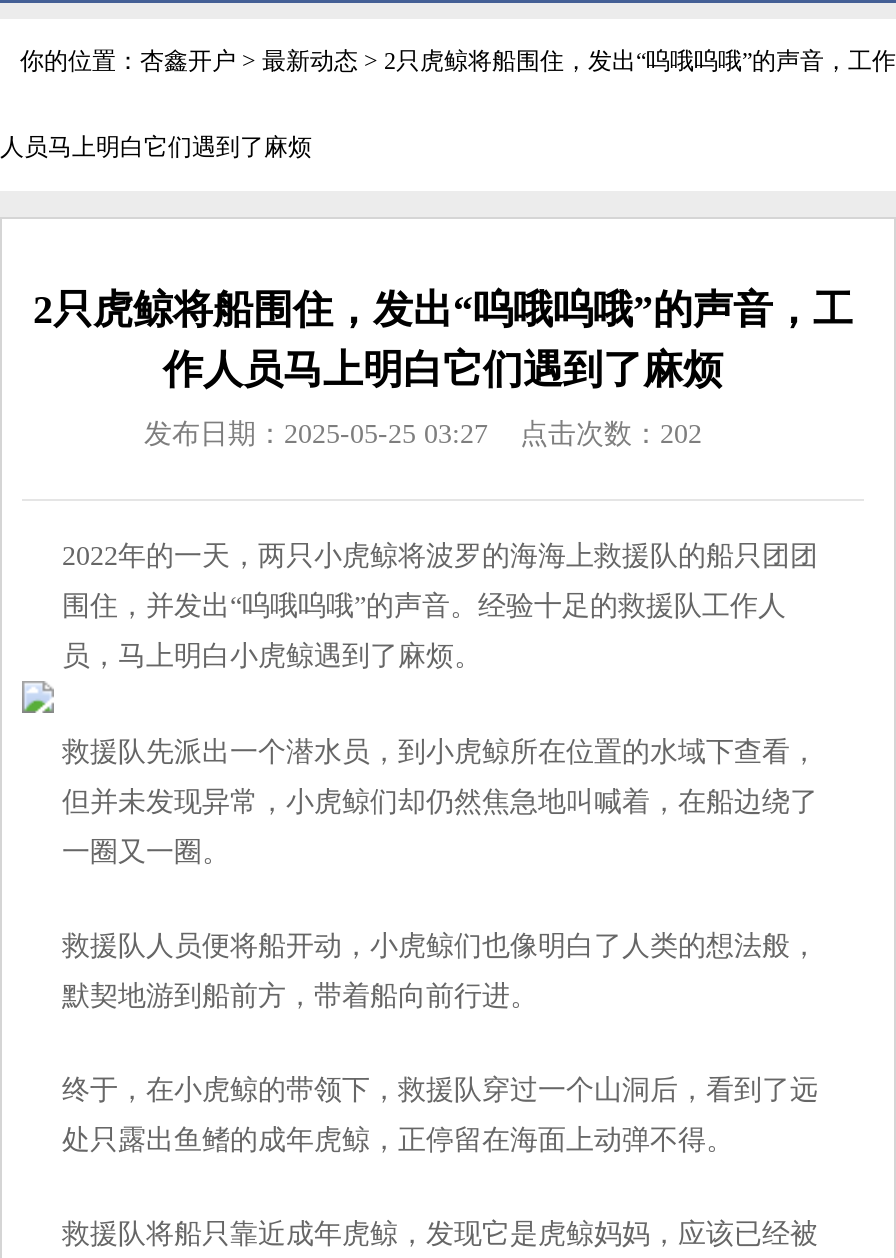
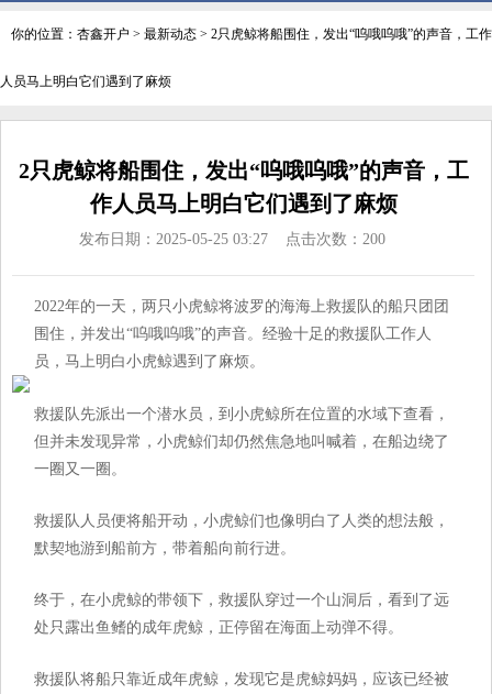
- 发布日期：2025-05-25 03:27 点击次数：202
+ 发布日期：2025-05-25 03:27 点击次数：200
